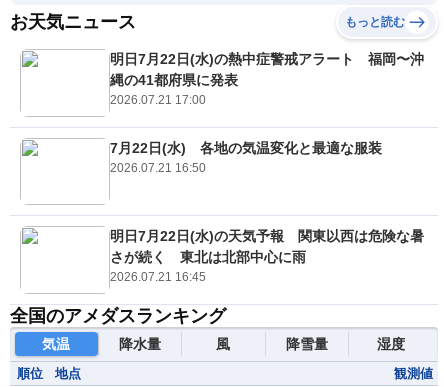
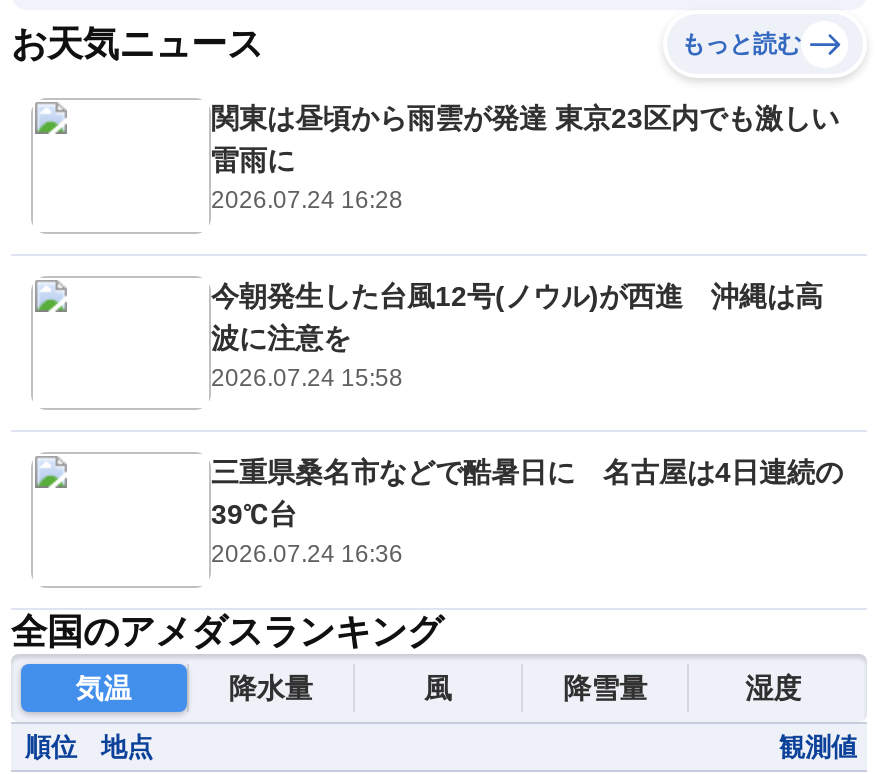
- 明日7月22日(水)の熱中症警戒アラート 福岡〜沖
- 縄の41都府県に発表
- 2026.07.21 17:00
+ 関東は昼頃から雨雲が発達 東京23区内でも激しい
+ 雷雨に
+ 2026.07.24 16:28

- 7月22日(水) 各地の気温変化と最適な服装
- 2026.07.21 16:50
+ 今朝発生した台風12号(ノウル)が西進 沖縄は高
+ 波に注意を
+ 2026.07.24 15:58

- 明日7月22日(水)の天気予報 関東以西は危険な暑
- さが続く 東北は北部中心に雨
- 2026.07.21 16:45
+ 三重県桑名市などで酷暑日に 名古屋は4日連続の
+ 39℃台
+ 2026.07.24 16:36
